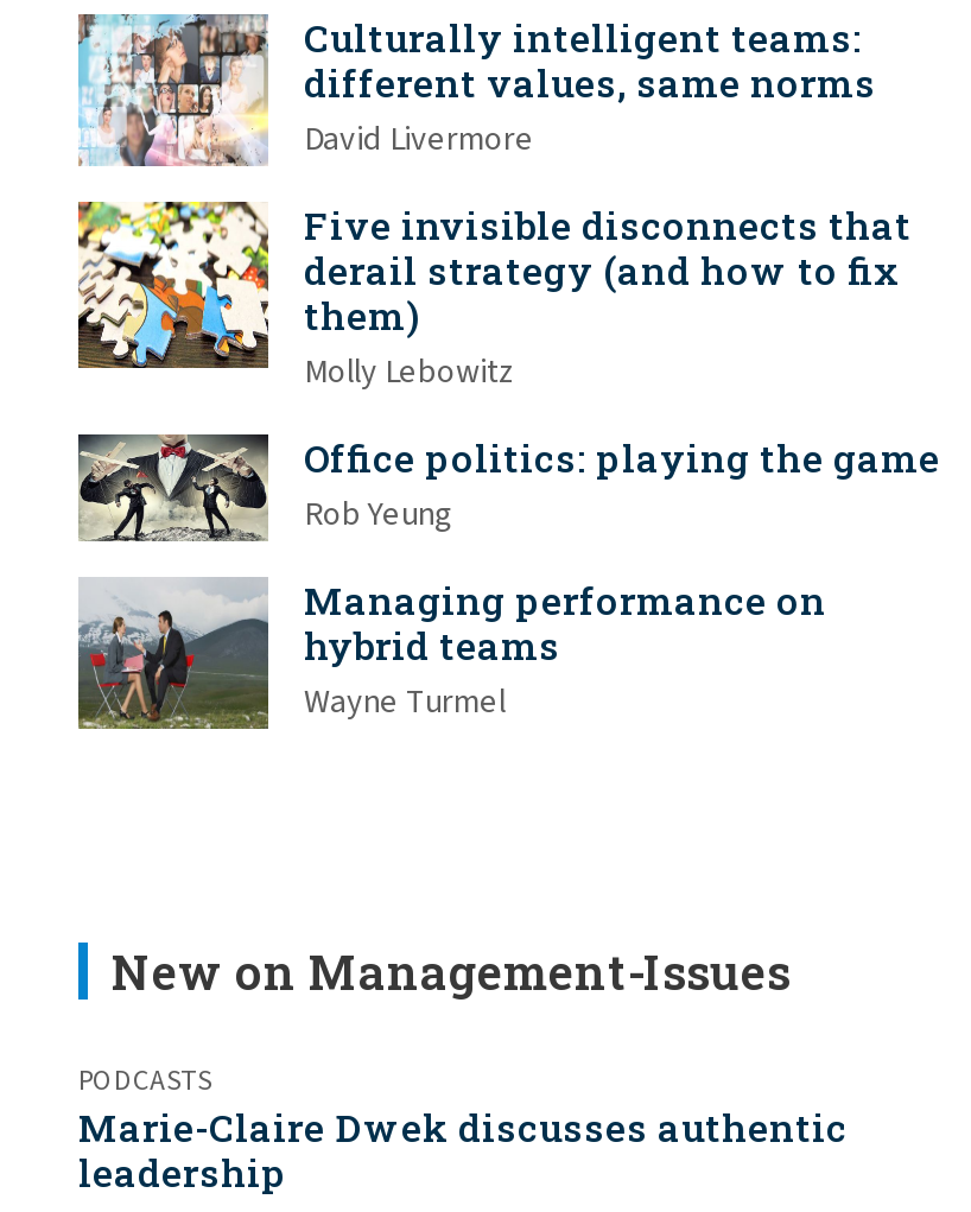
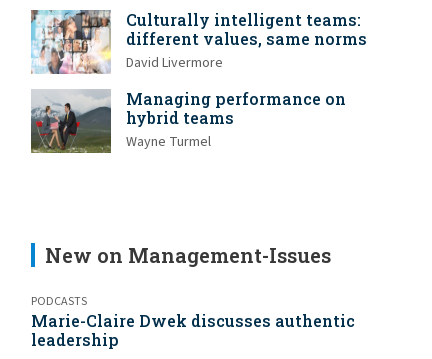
- [image]
- Five invisible disconnects that
- derail strategy (and how to fix
- them)
- Molly Lebowitz
- Office politics: playing the game
- Rob Yeung

- [image]
